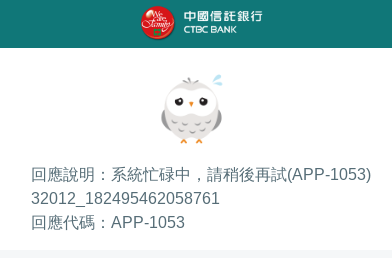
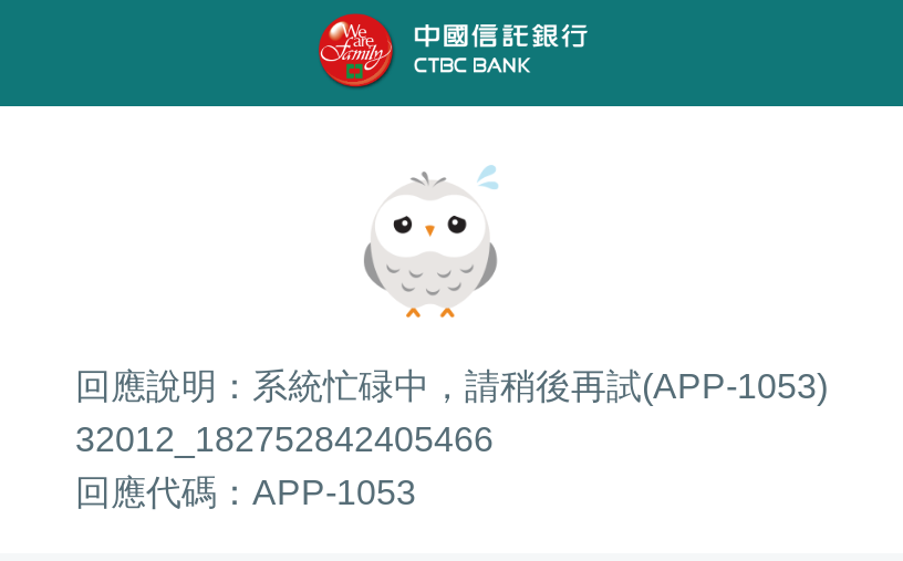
- 32012_182495462058761
+ 32012_182752842405466
